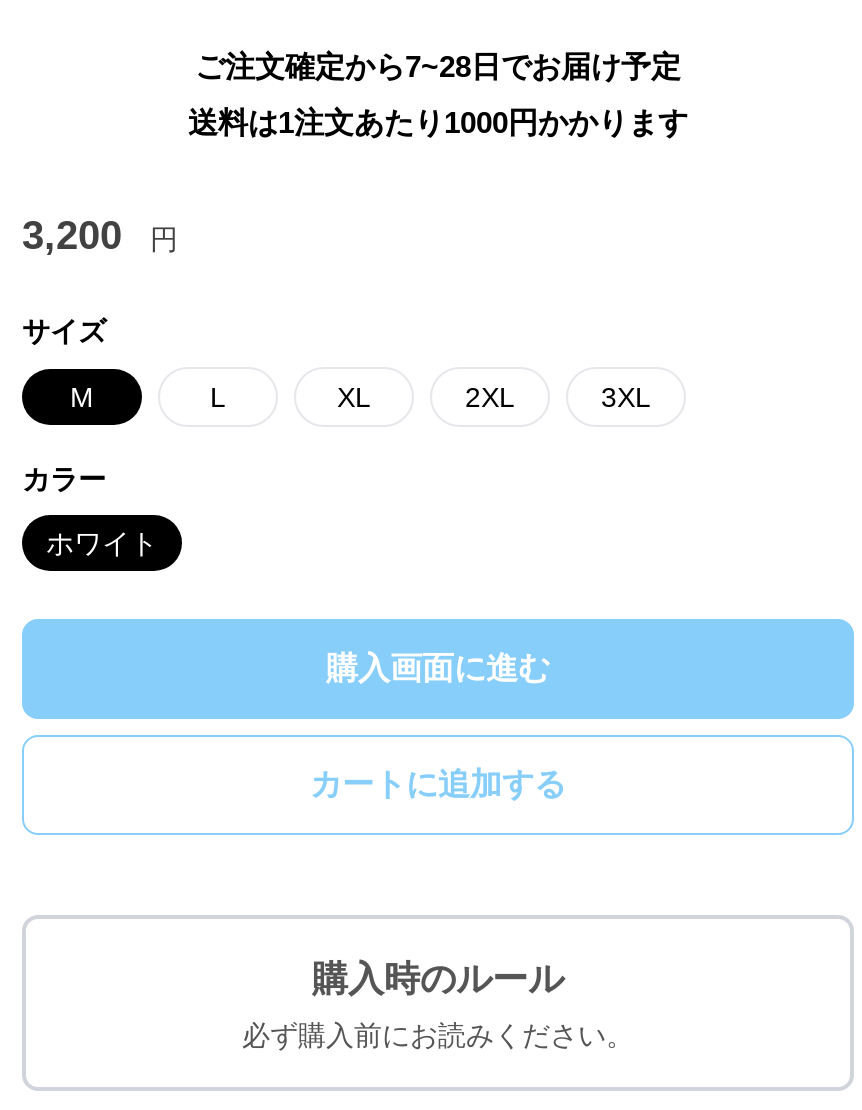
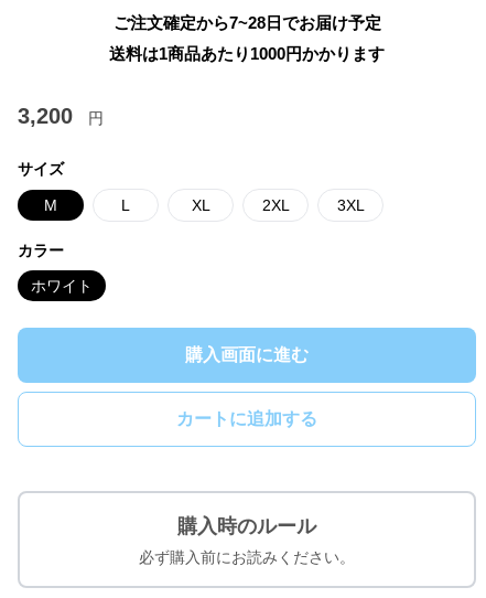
- 送料は1注文あたり1000円かかります
+ 送料は1商品あたり1000円かかります
